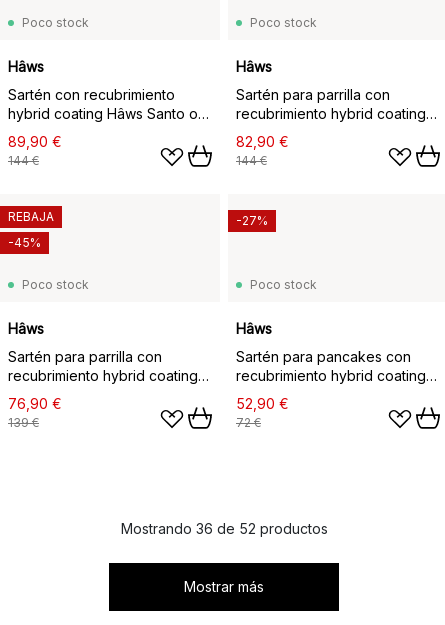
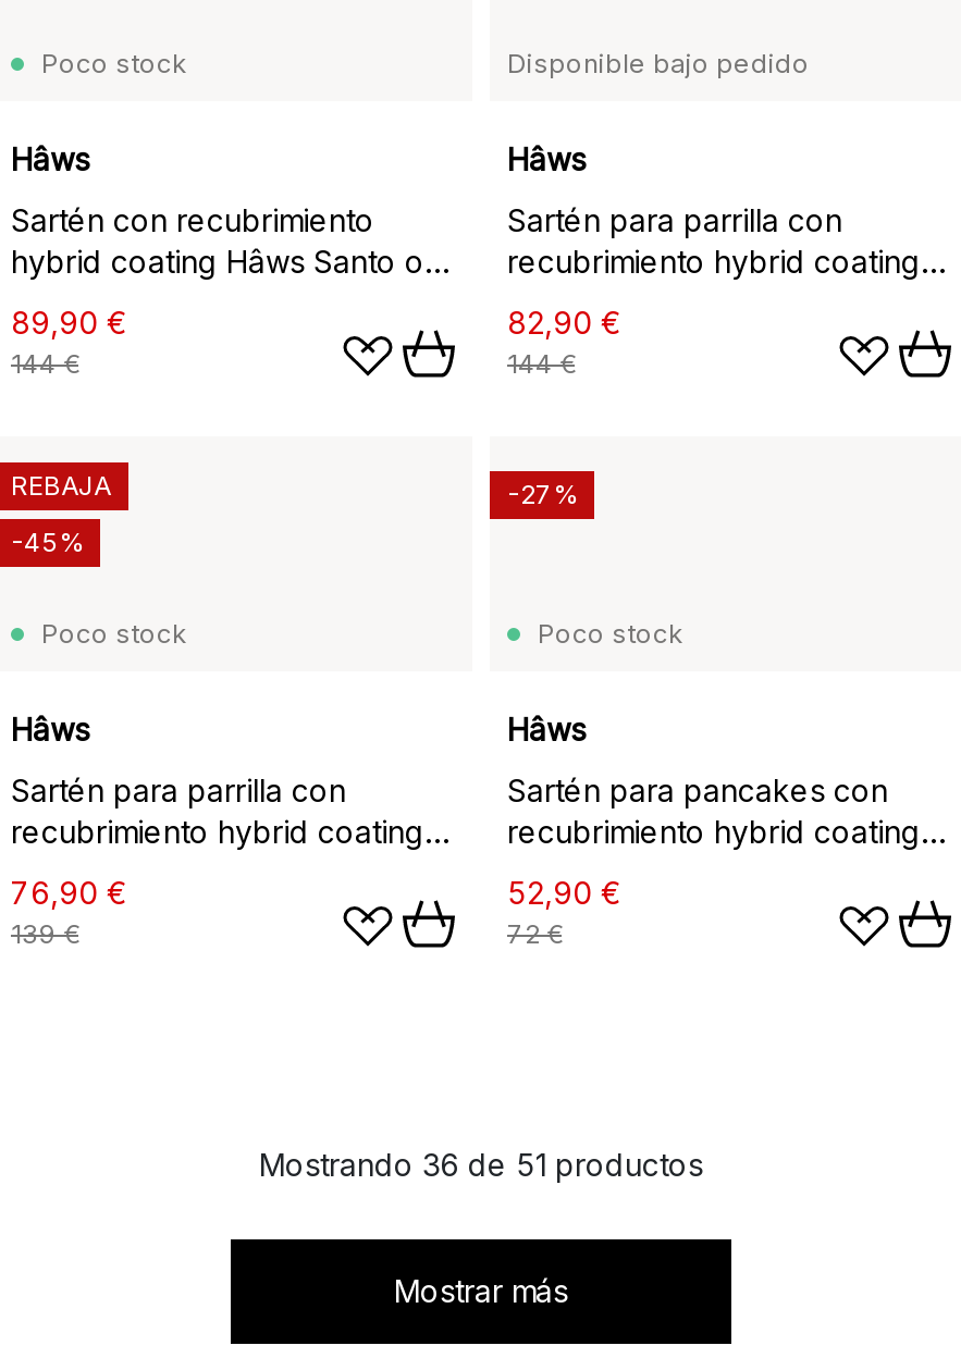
- Poco stock
+ Disponible bajo pedido

- Mostrando 36 de 52 productos
+ Mostrando 36 de 51 productos
